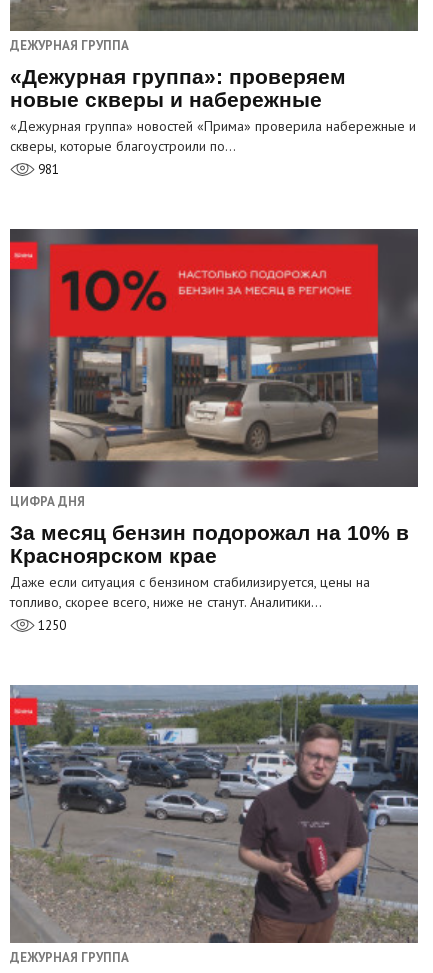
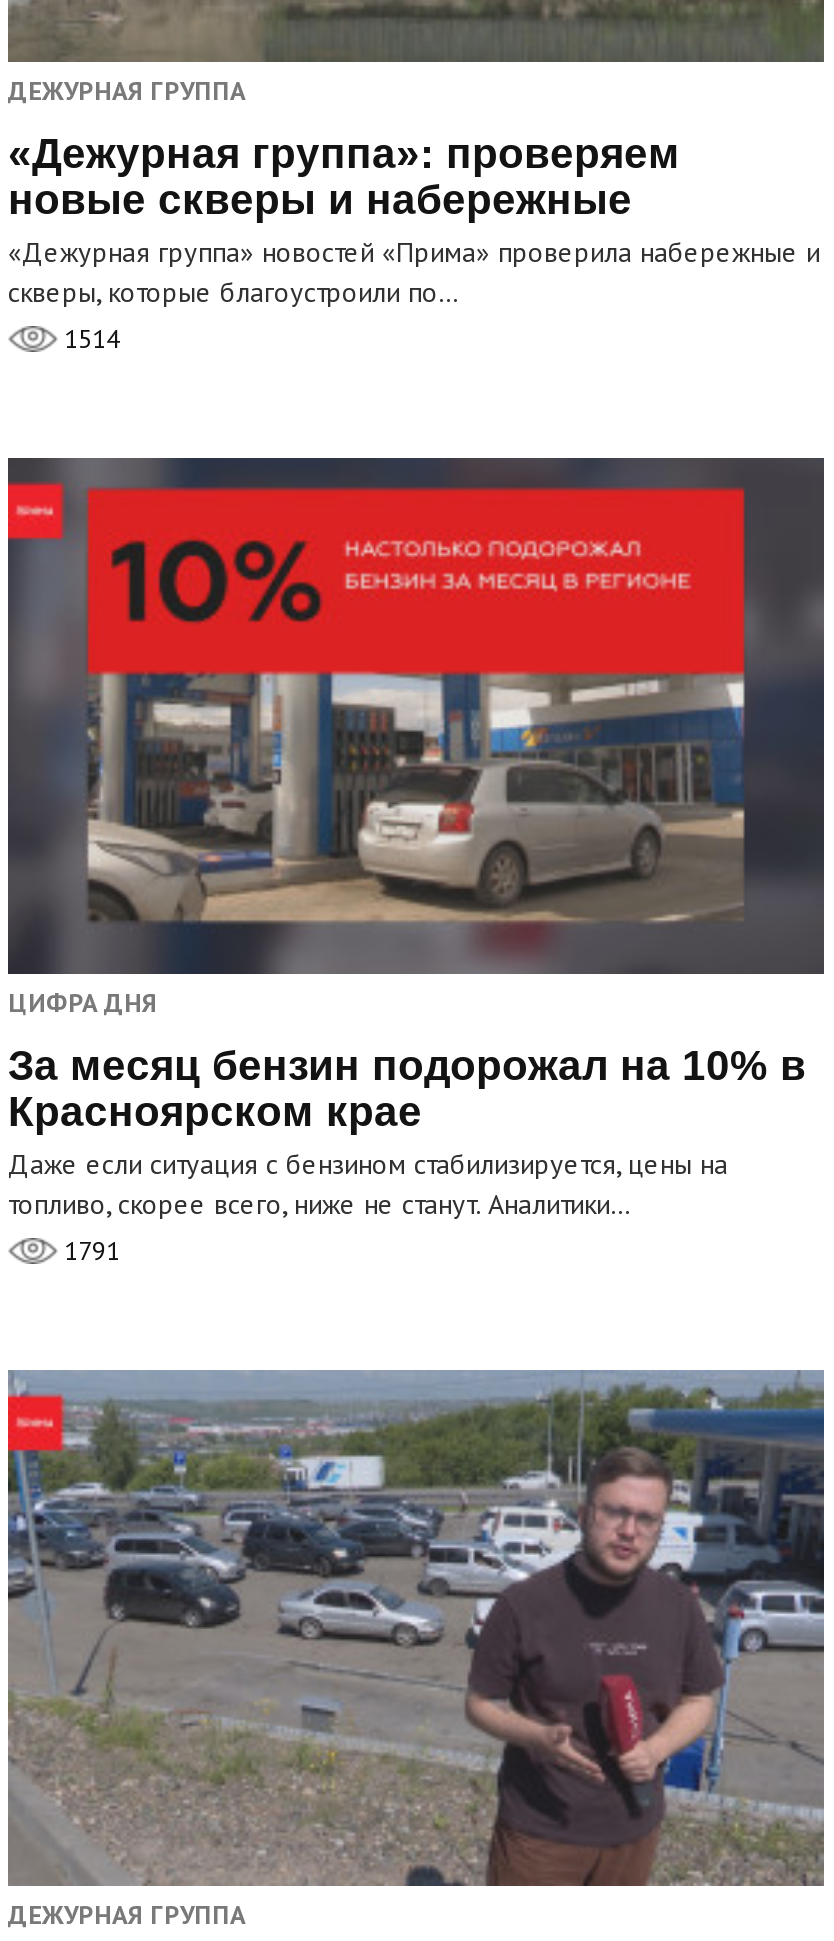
- 981
+ 1514

- 1250
+ 1791
